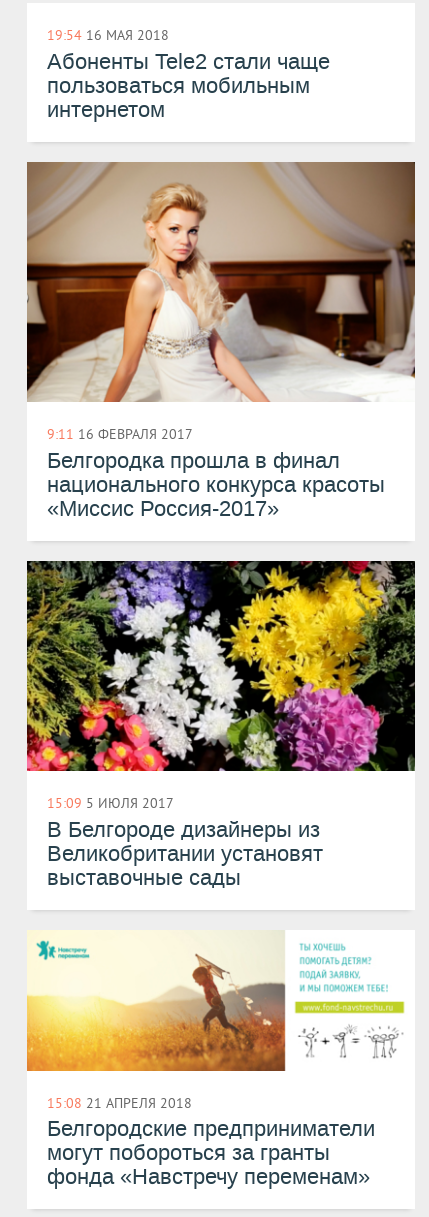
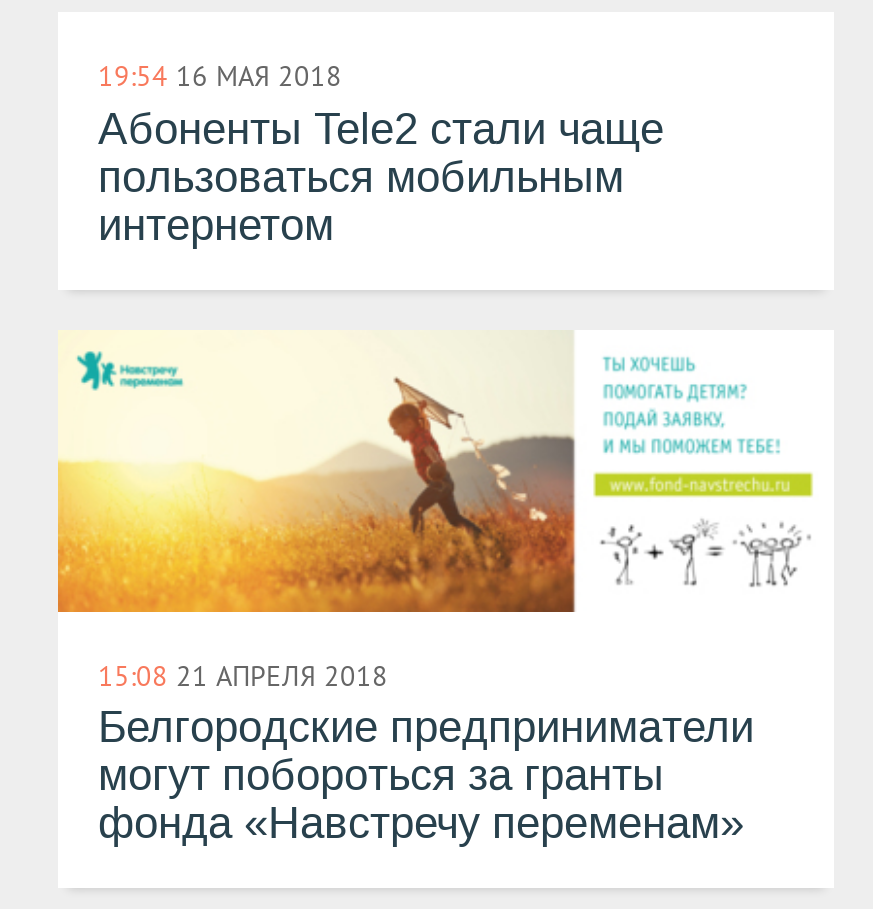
- [image]
- 9:11 16 ФЕВРАЛЯ 2017
- Белгородка прошла в финал
- национального конкурса красоты
- «Миссис Россия-2017»

- [image]
- 15:09 5 ИЮЛЯ 2017
- В Белгороде дизайнеры из
- Великобритании установят
- выставочные сады
